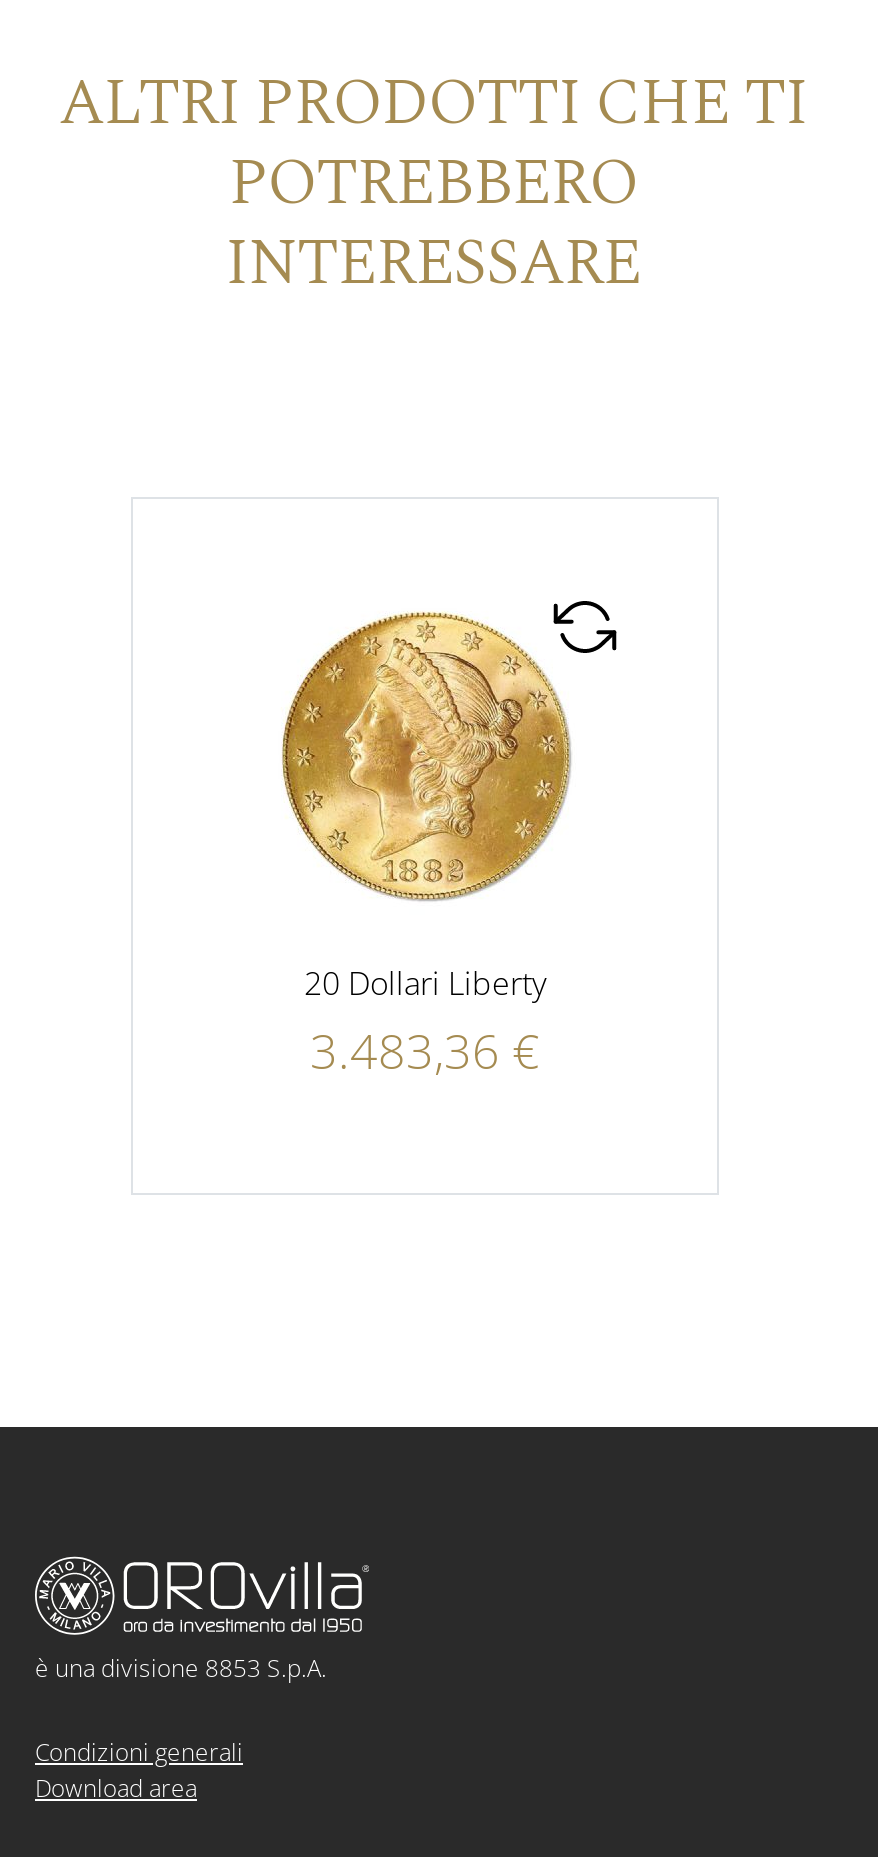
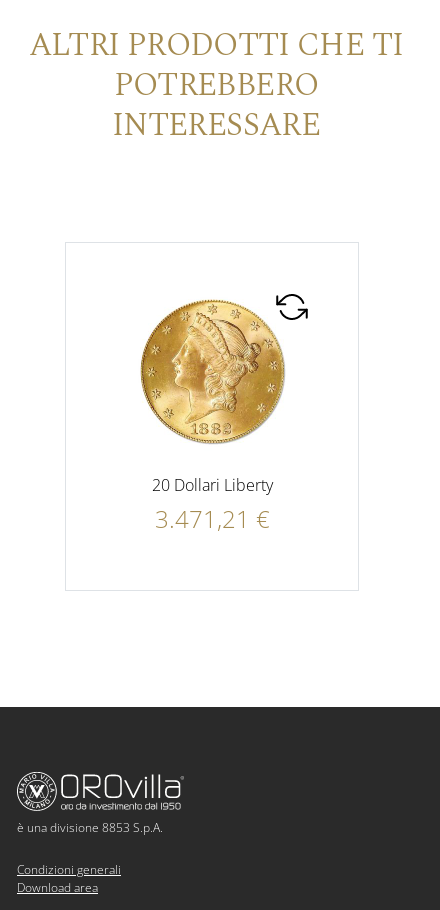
- 3.483,36 €
+ 3.471,21 €
